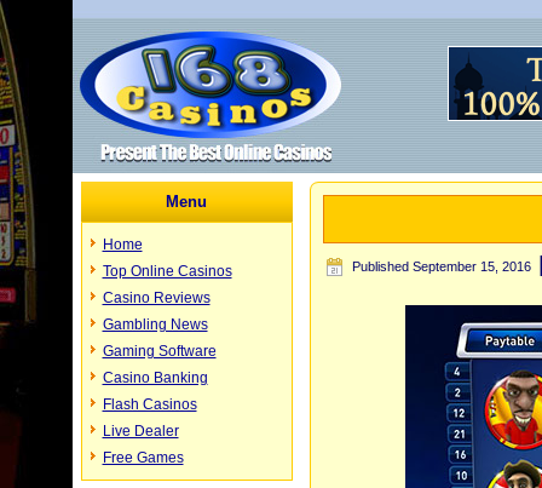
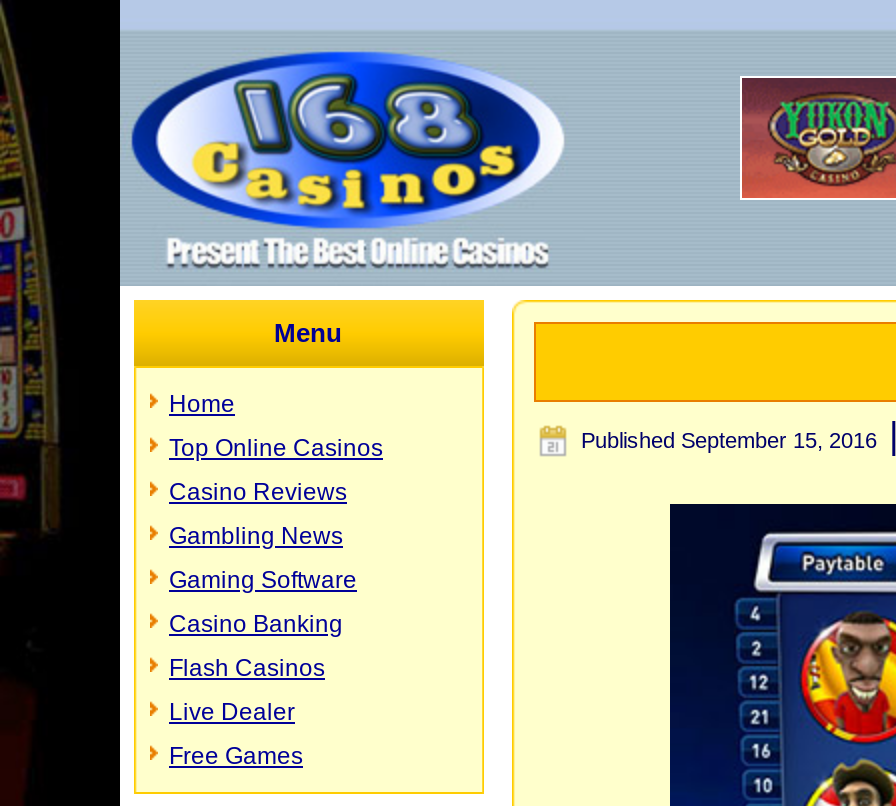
- [image]
+ [image]
